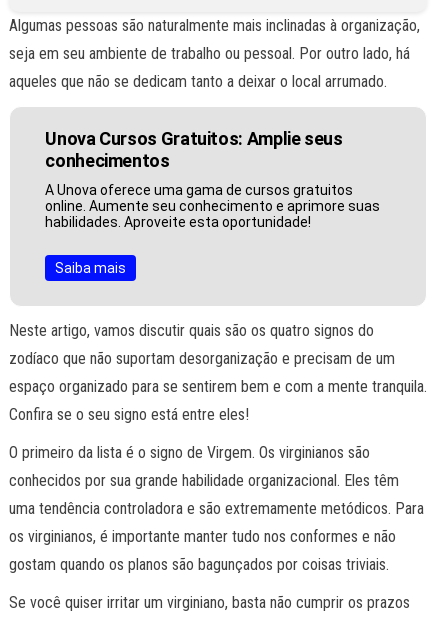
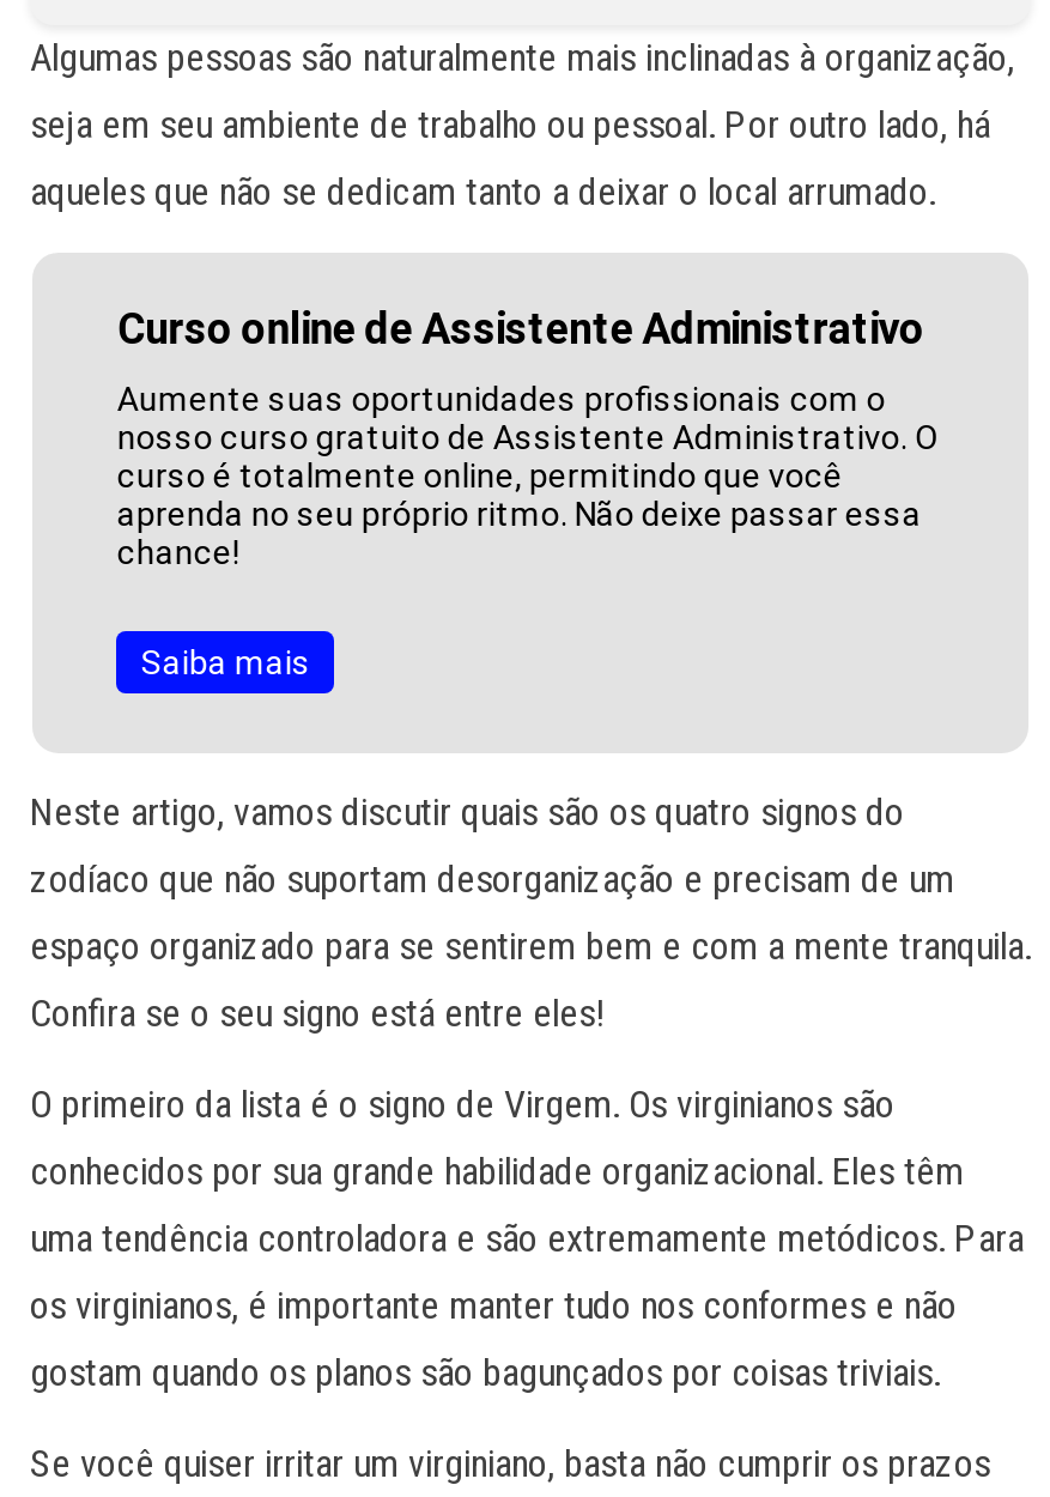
- Unova Cursos Gratuitos: Amplie seus
- conhecimentos
+ Curso online de Assistente Administrativo

- A Unova oferece uma gama de cursos gratuitos
- online. Aumente seu conhecimento e aprimore suas
- habilidades. Aproveite esta oportunidade!
+ Aumente suas oportunidades profissionais com o
+ nosso curso gratuito de Assistente Administrativo. O
+ curso é totalmente online, permitindo que você
+ aprenda no seu próprio ritmo. Não deixe passar essa
+ chance!
